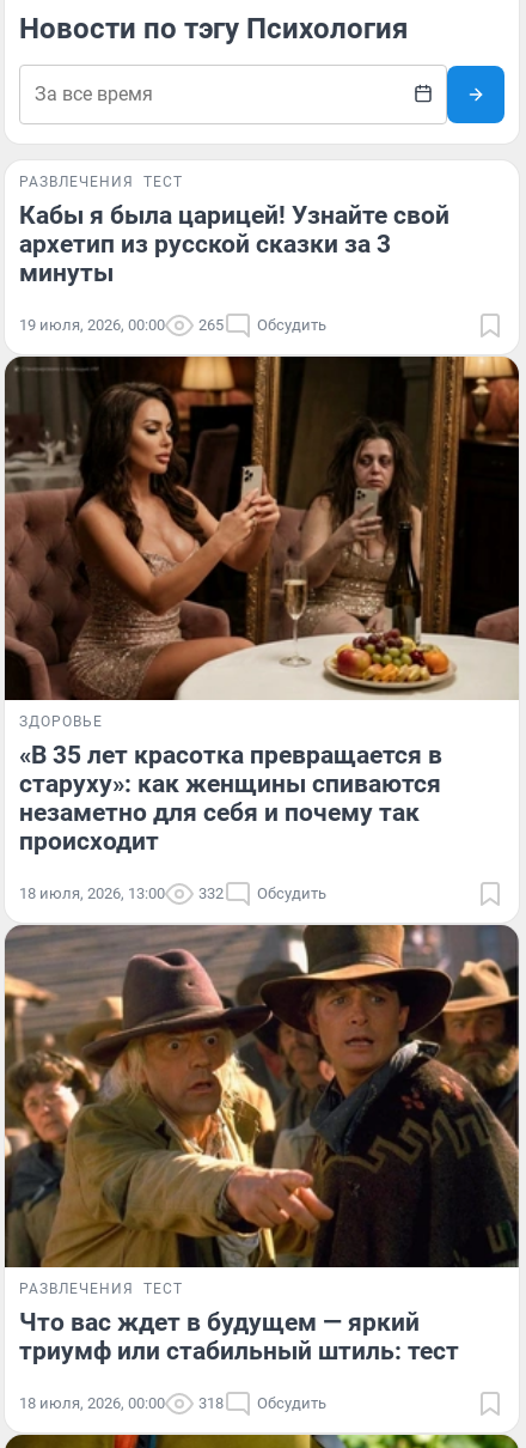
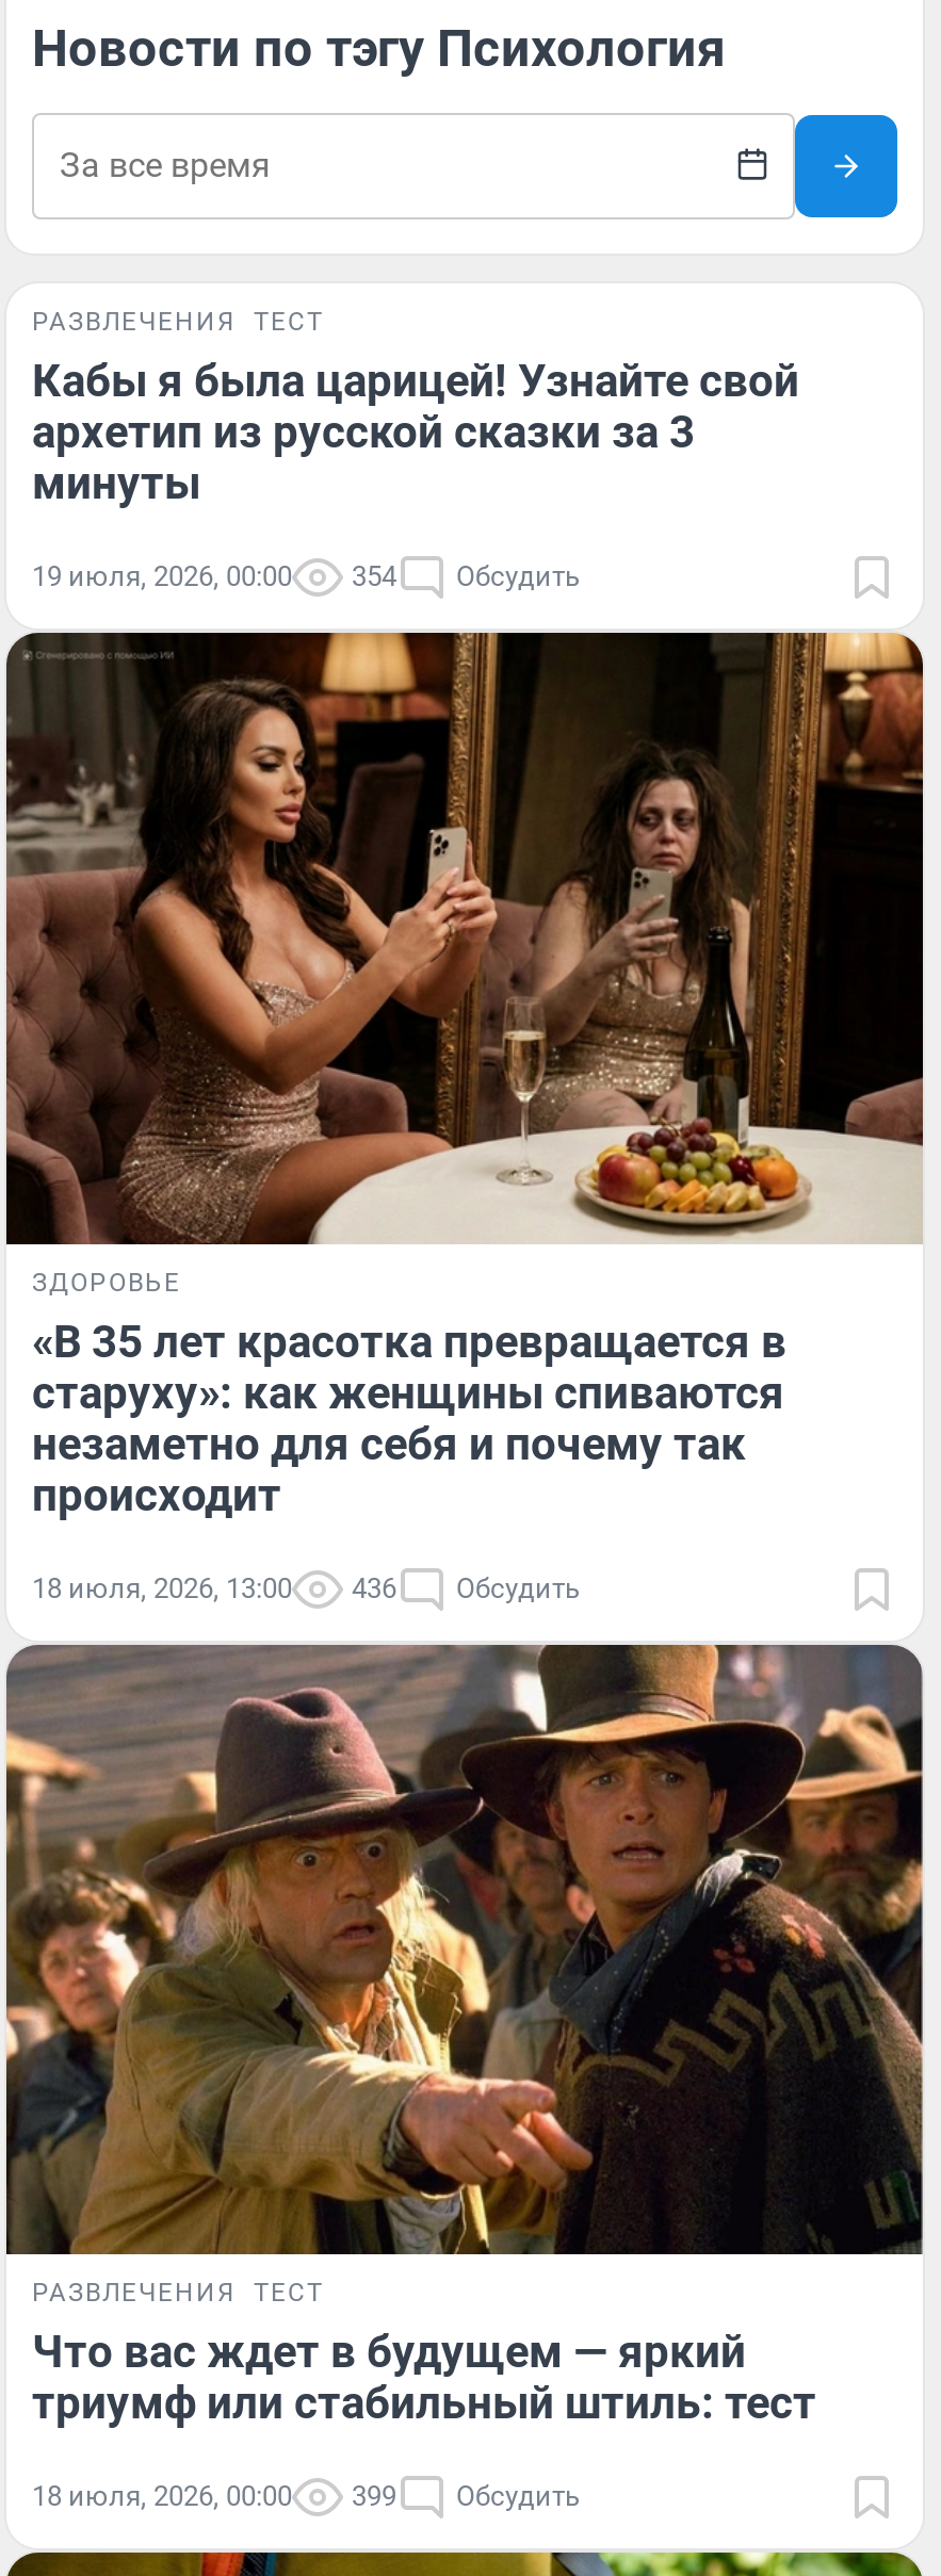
- 19 июля, 2026, 00:00 265 Обсудить
+ 19 июля, 2026, 00:00 354 Обсудить

- 18 июля, 2026, 13:00 332 Обсудить
+ 18 июля, 2026, 13:00 436 Обсудить

- 18 июля, 2026, 00:00 318 Обсудить
+ 18 июля, 2026, 00:00 399 Обсудить
